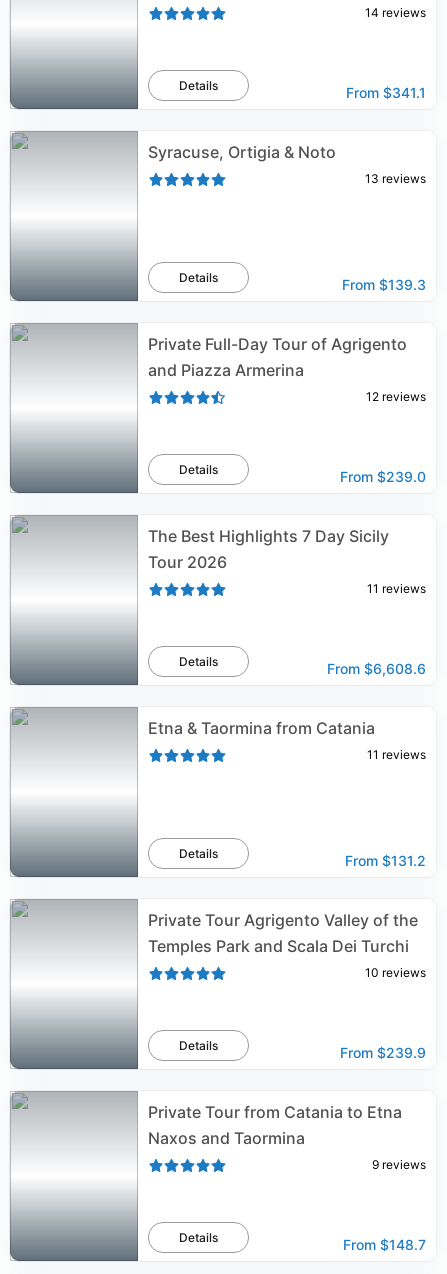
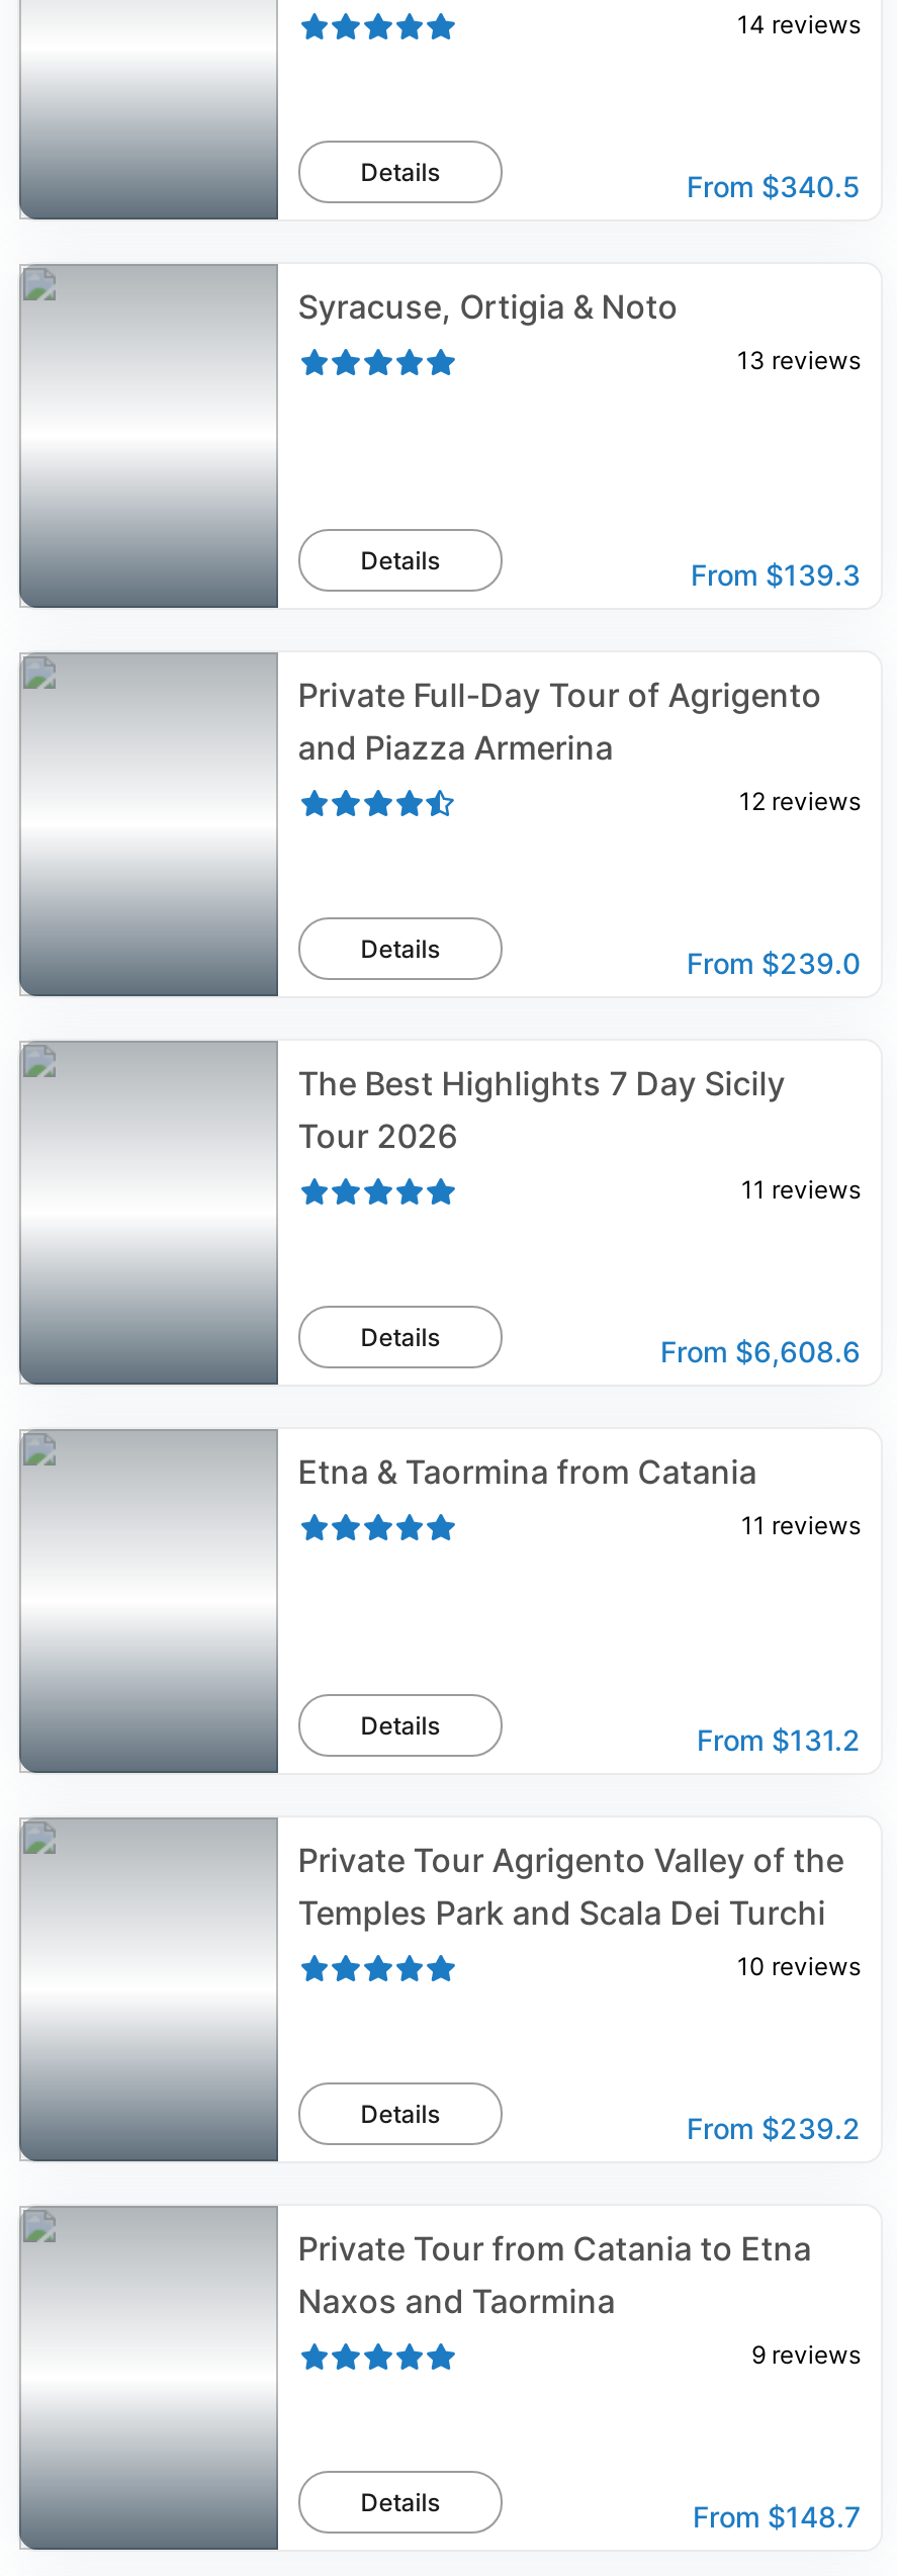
- From $341.1
+ From $340.5

- From $239.9
+ From $239.2
